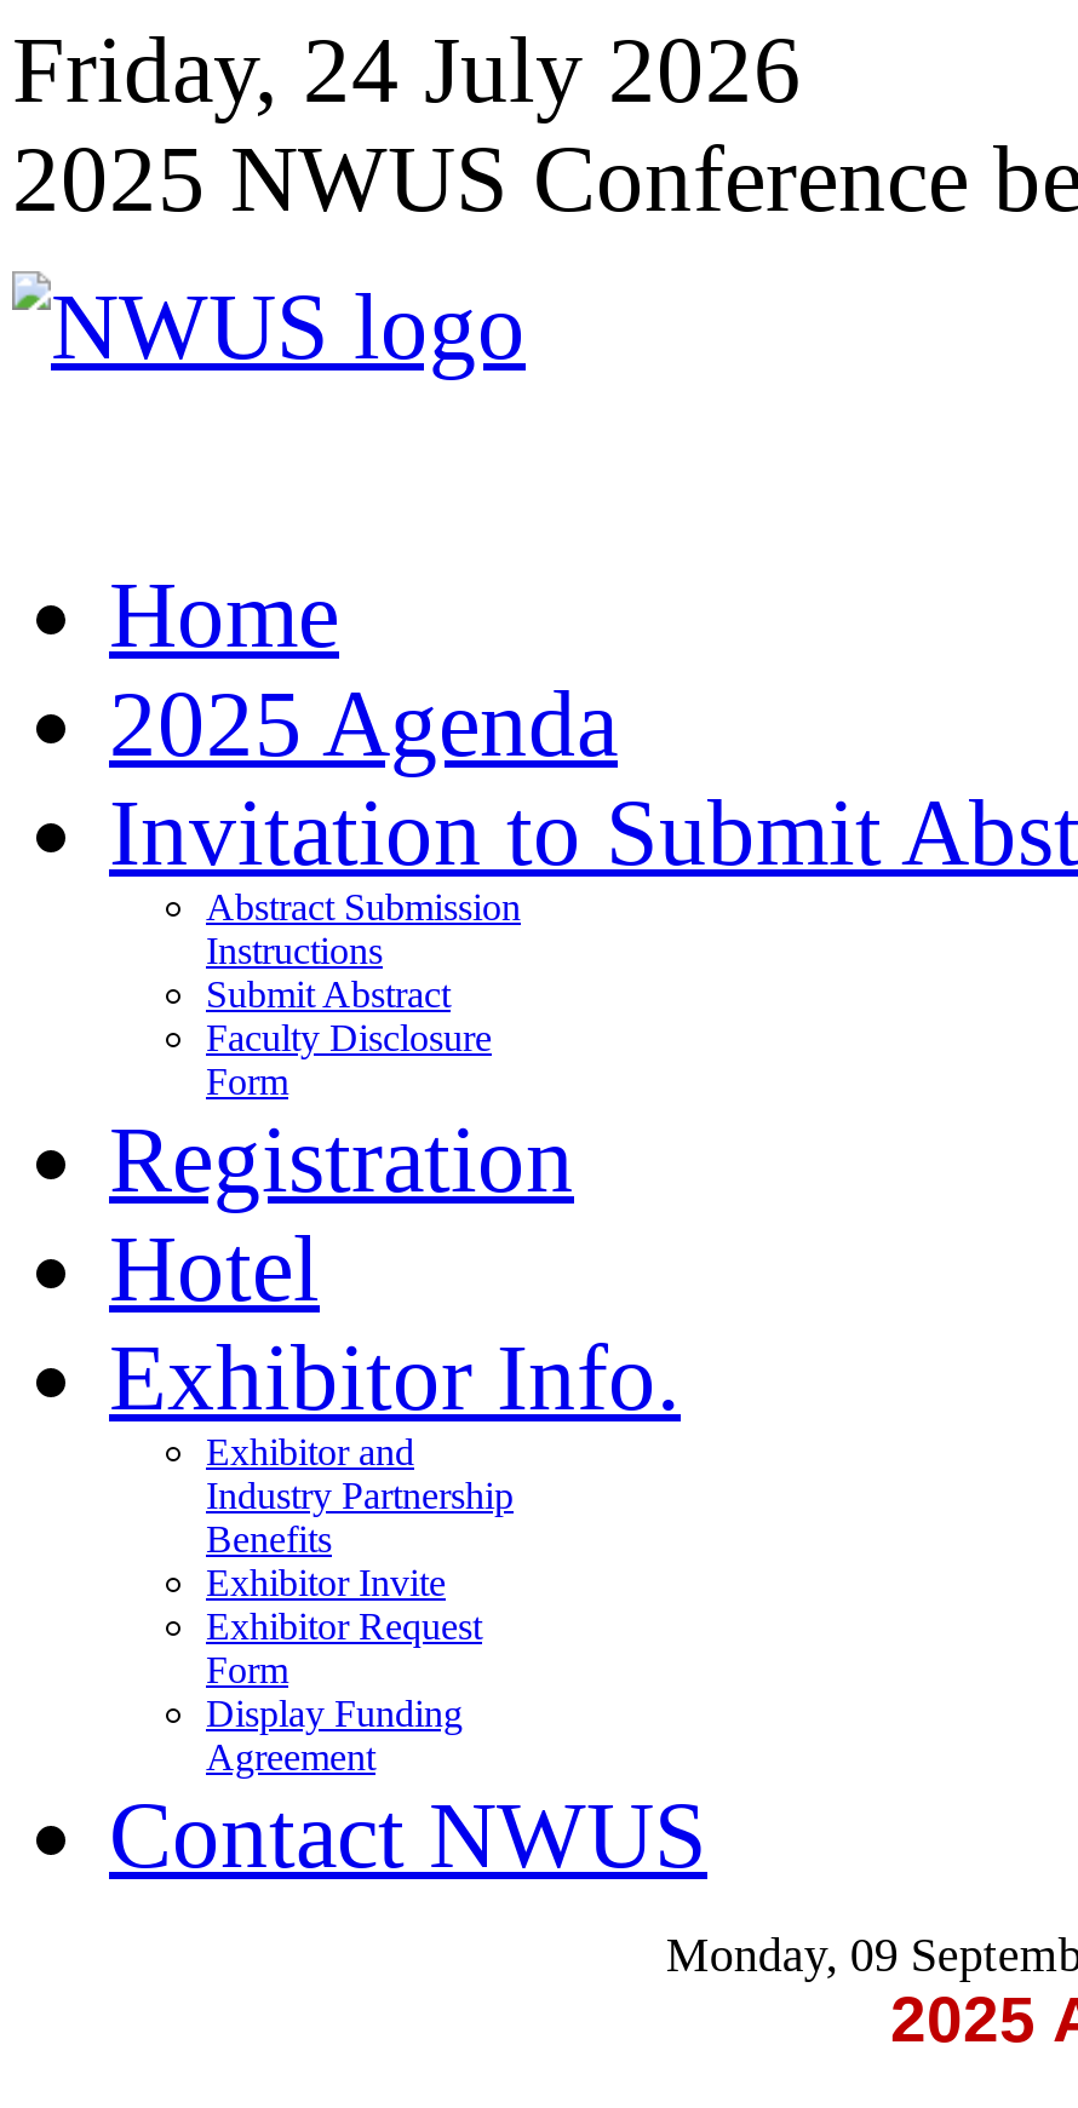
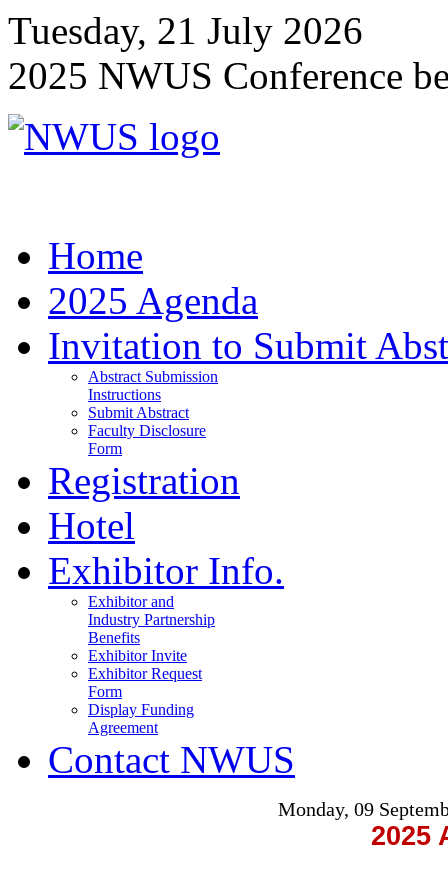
- Friday, 24 July 2026
+ Tuesday, 21 July 2026
